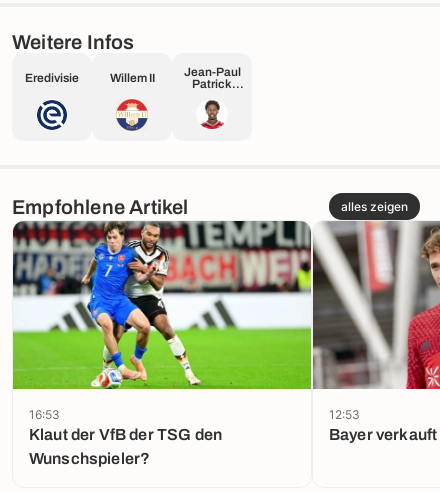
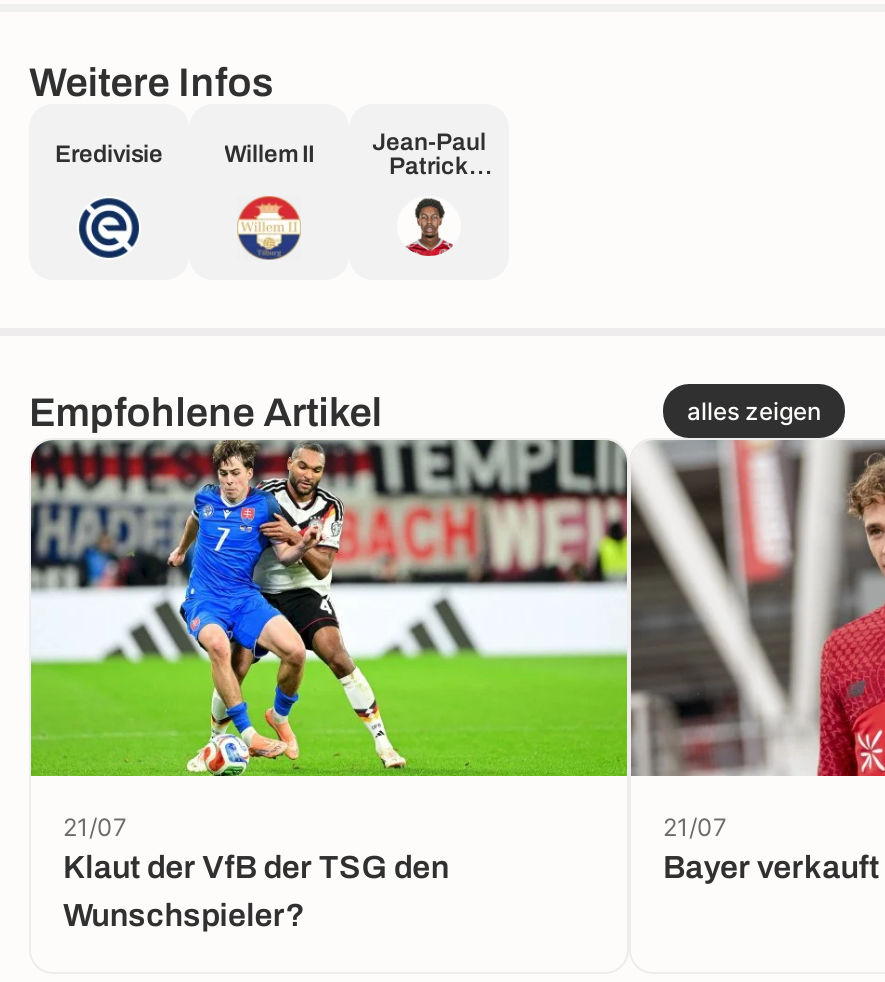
- 16:53
+ 21/07

- 12:53
+ 21/07
